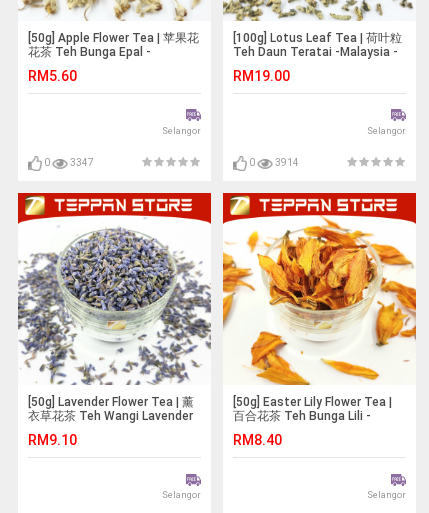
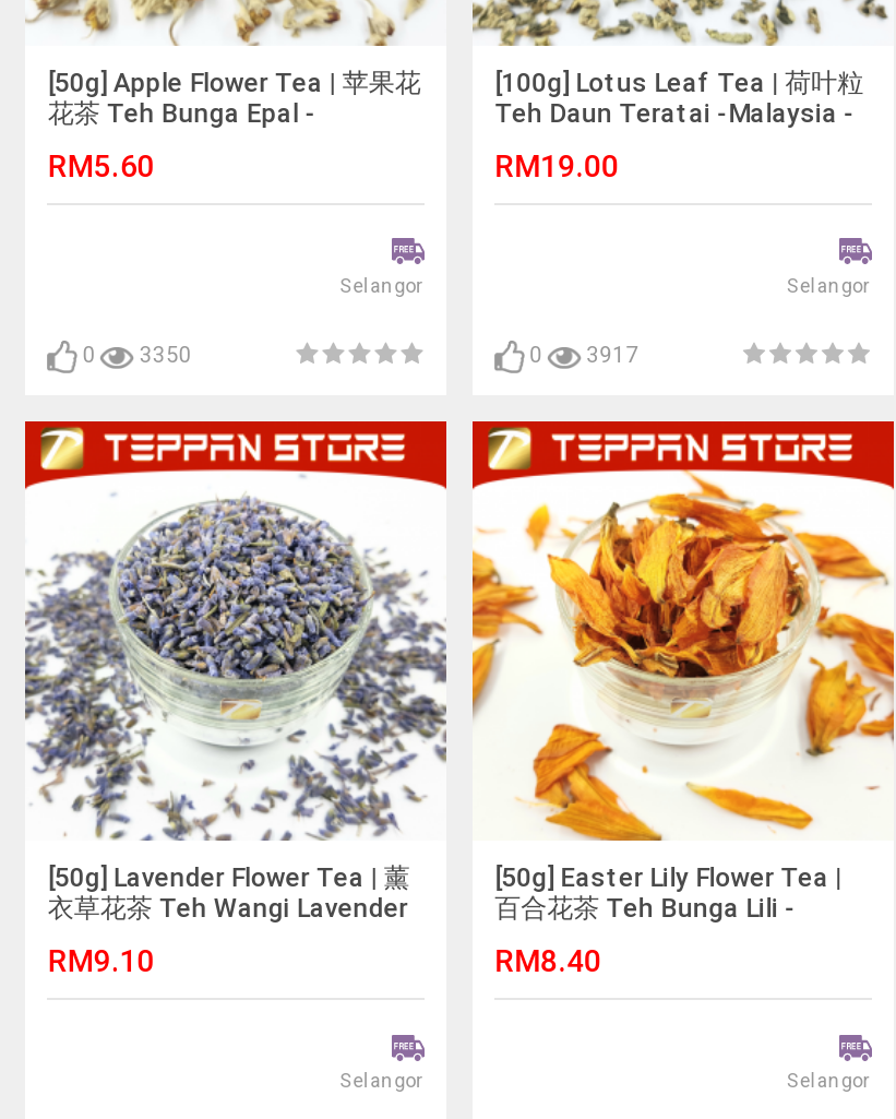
- 0 3347
+ 0 3350

- 0 3914
+ 0 3917
